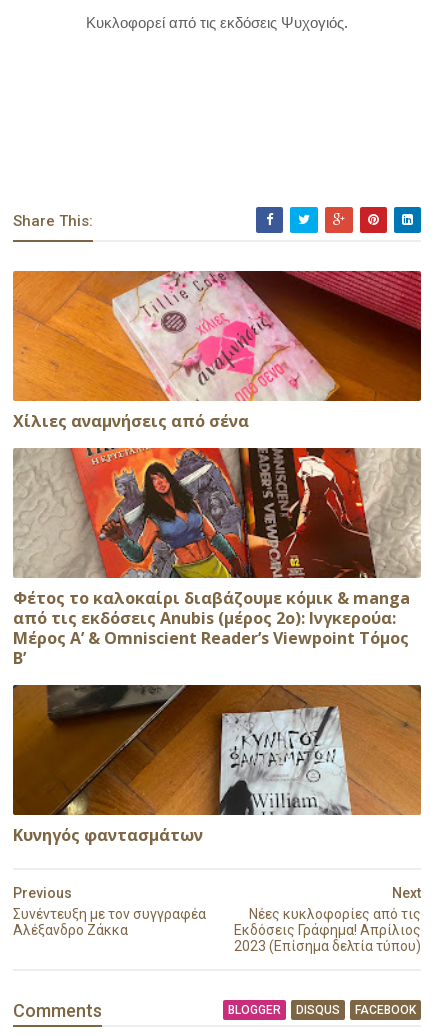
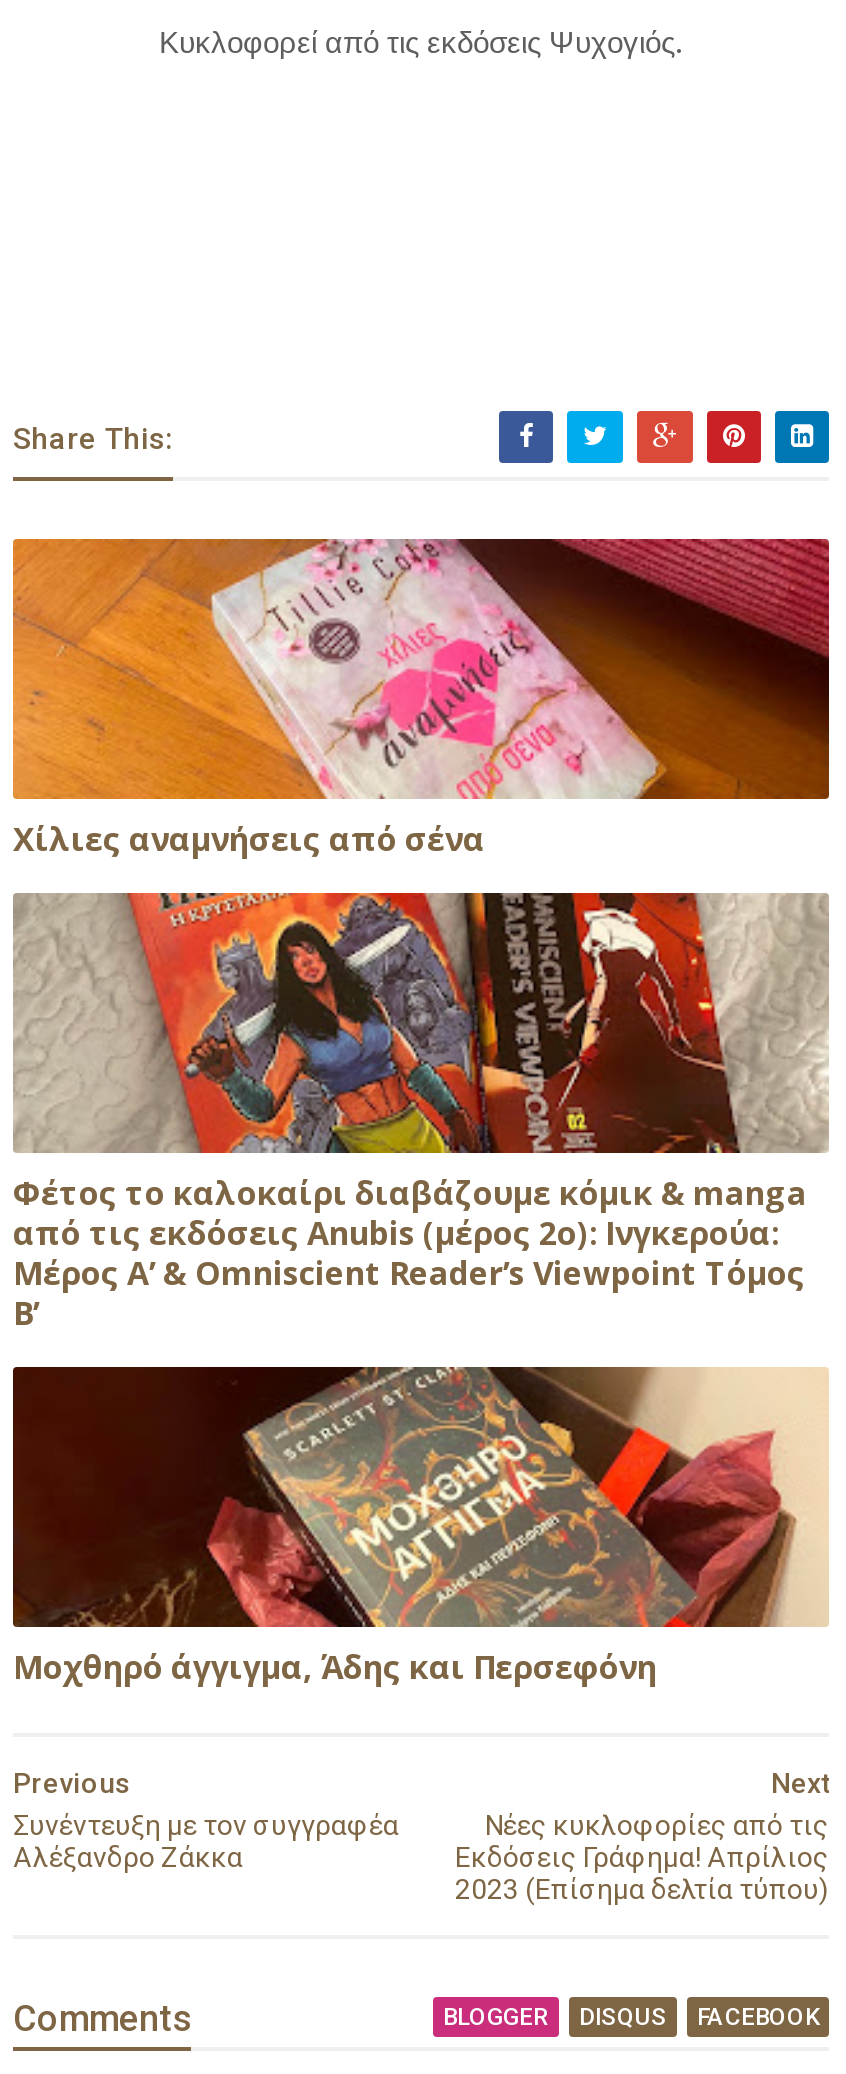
- [image]
- Κυνηγός φαντασμάτων
+ [image]
+ Μοχθηρό άγγιγμα, Άδης και Περσεφόνη
